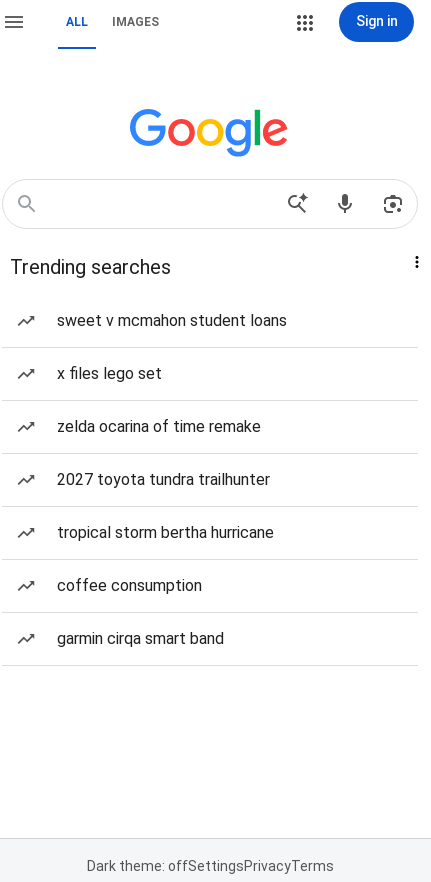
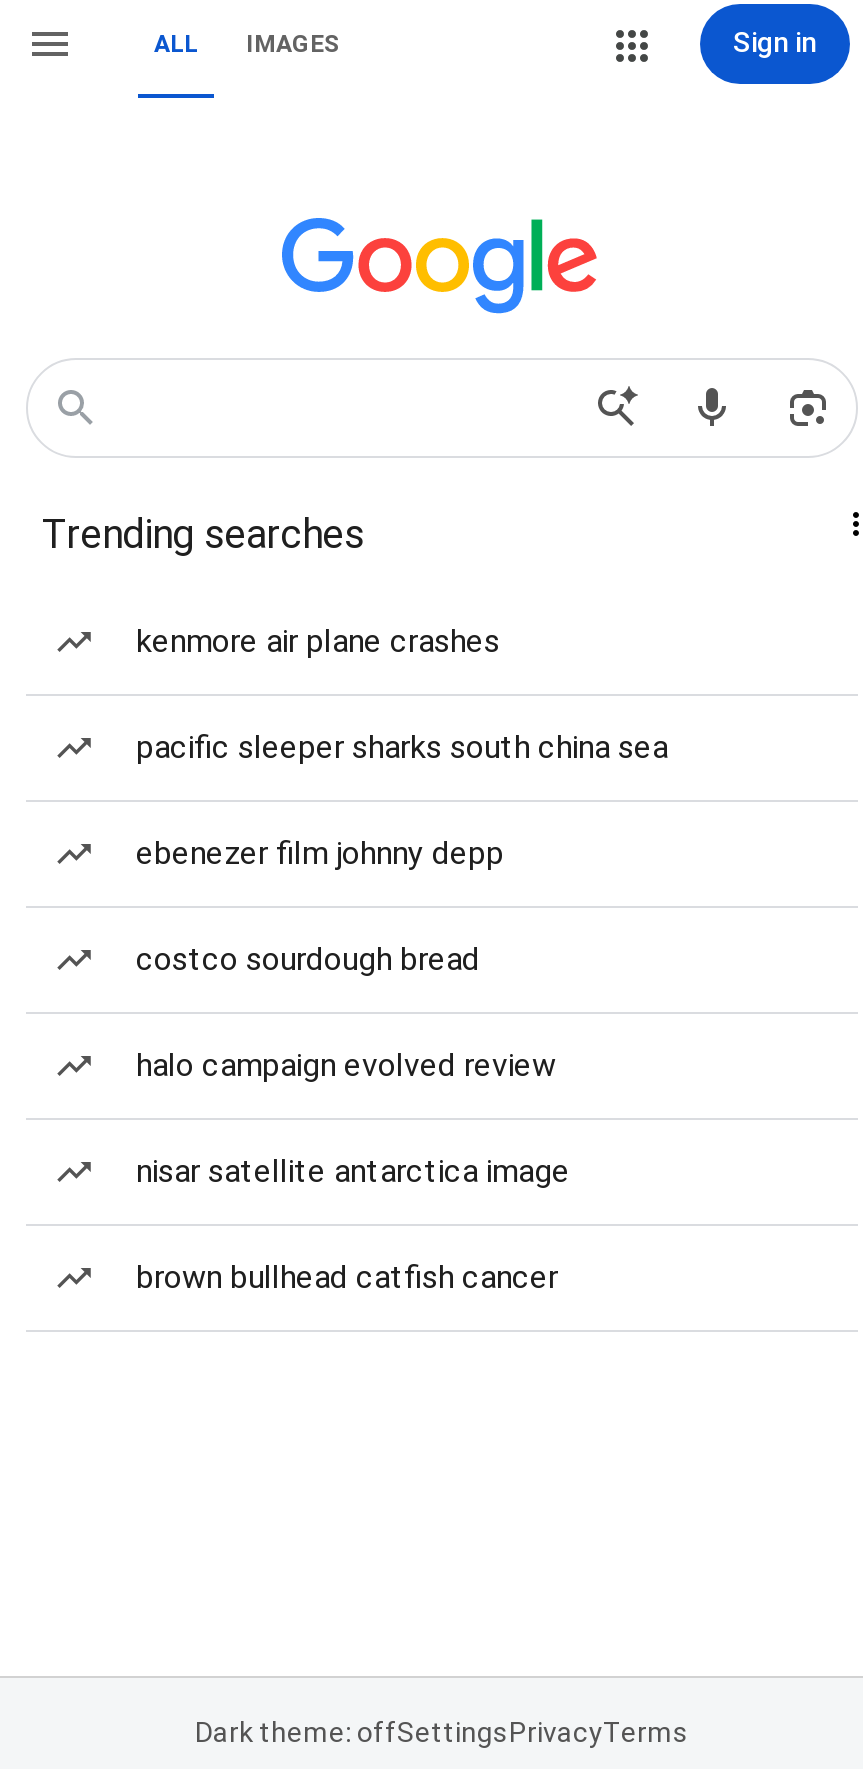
- sweet v mcmahon student loans
+ kenmore air plane crashes

- x files lego set
+ pacific sleeper sharks south china sea

- zelda ocarina of time remake
+ ebenezer film johnny depp

- 2027 toyota tundra trailhunter
+ costco sourdough bread

- tropical storm bertha hurricane
+ halo campaign evolved review

- coffee consumption
+ nisar satellite antarctica image

- garmin cirqa smart band
+ brown bullhead catfish cancer
